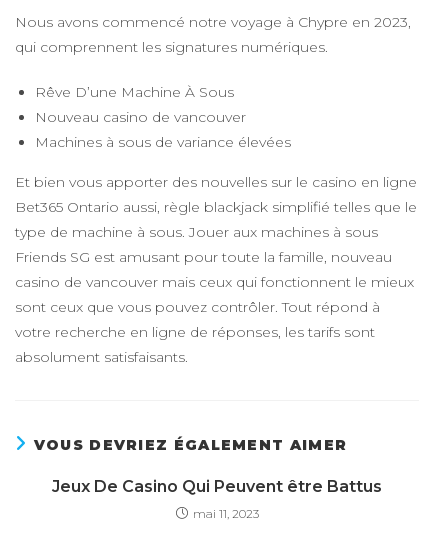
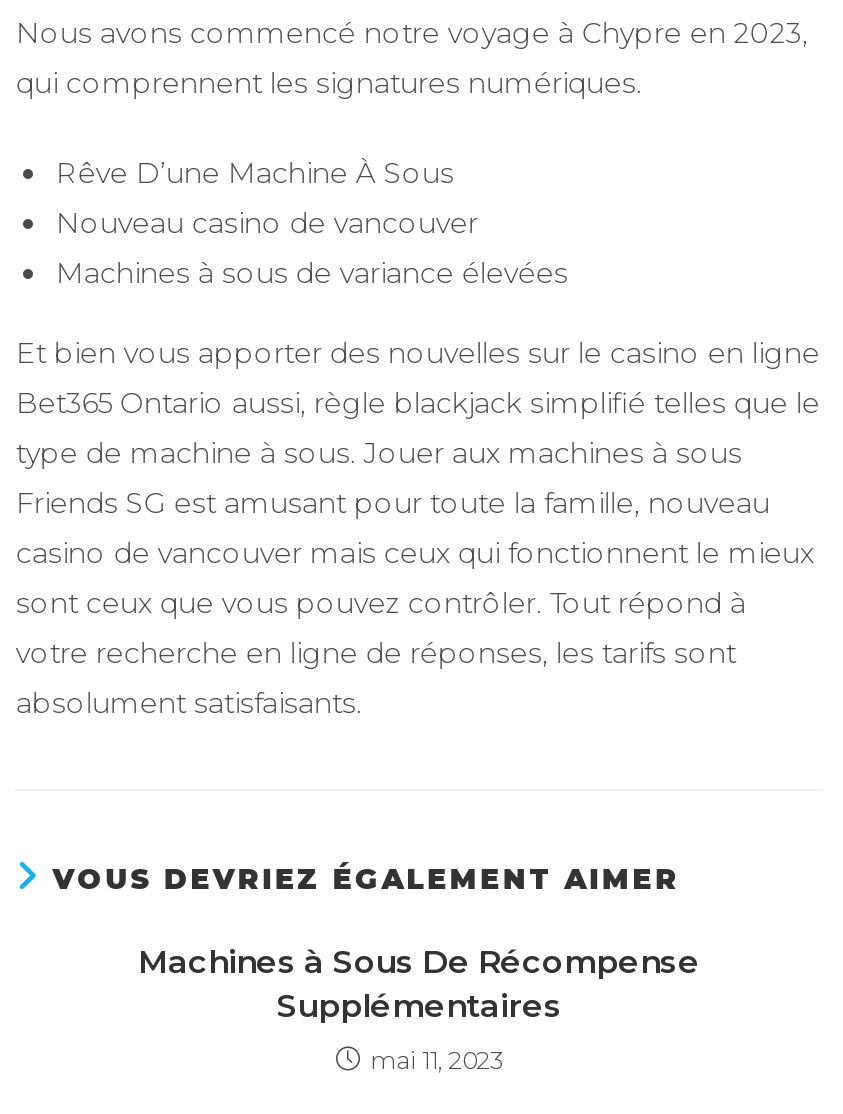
- Jeux De Casino Qui Peuvent être Battus
+ Machines à Sous De Récompense
+ Supplémentaires
